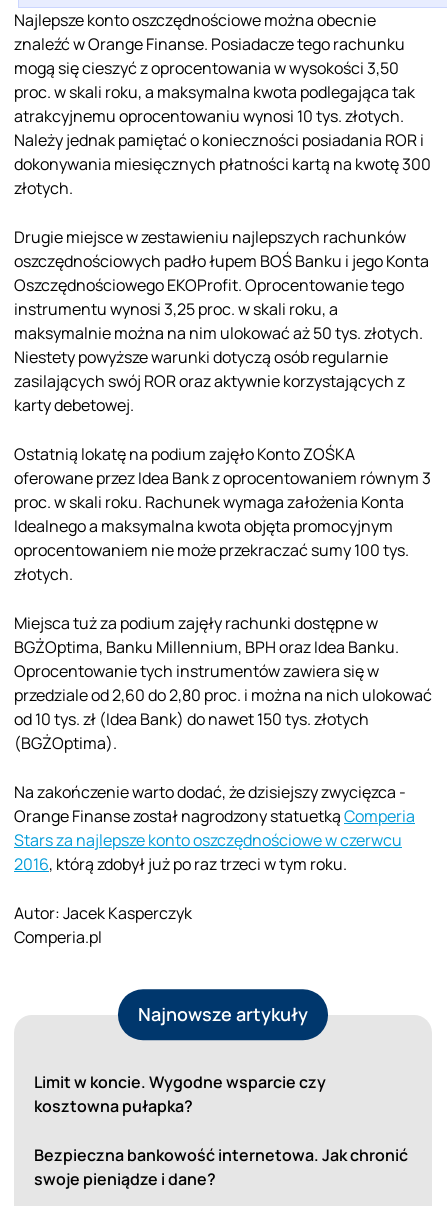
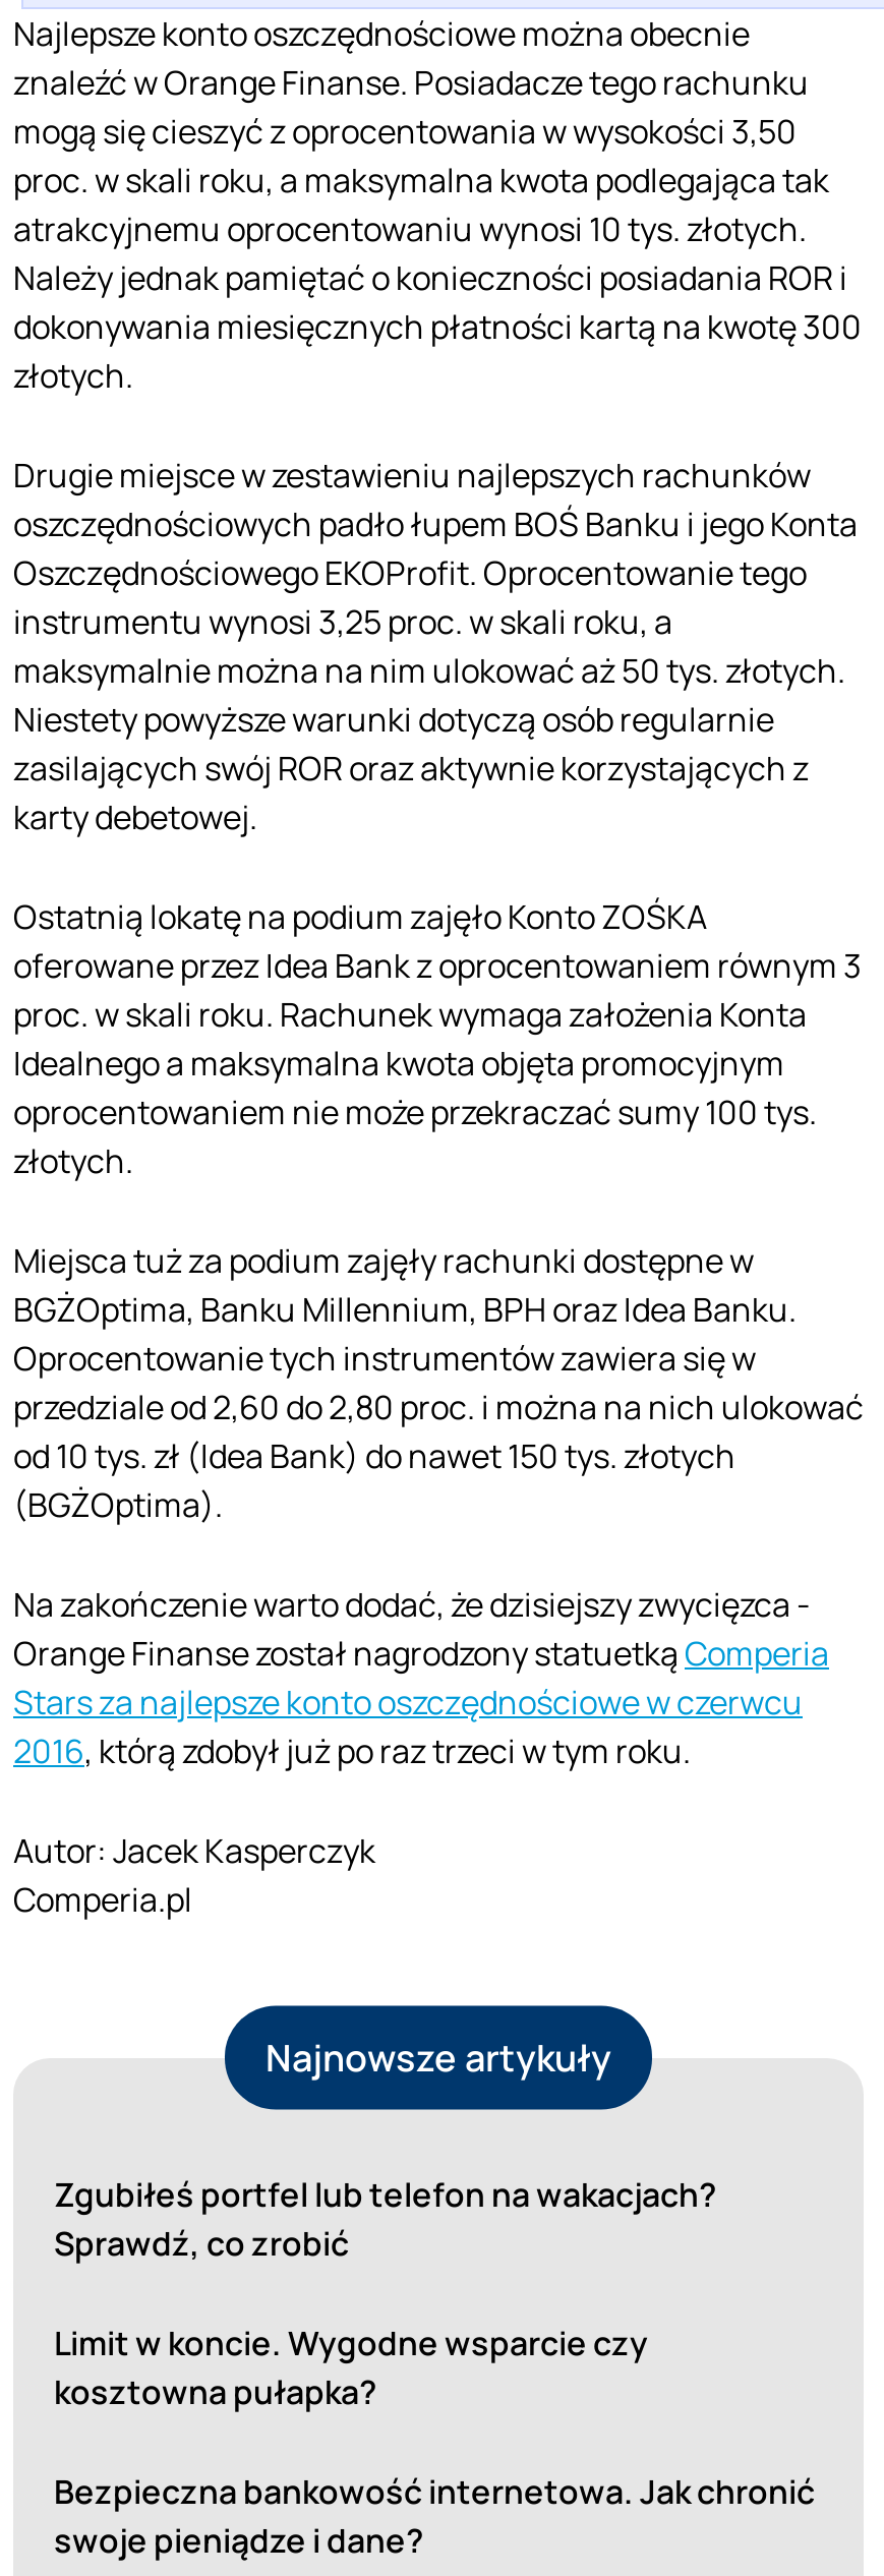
+ Zgubiłeś portfel lub telefon na wakacjach?
+ Sprawdź, co zrobić
